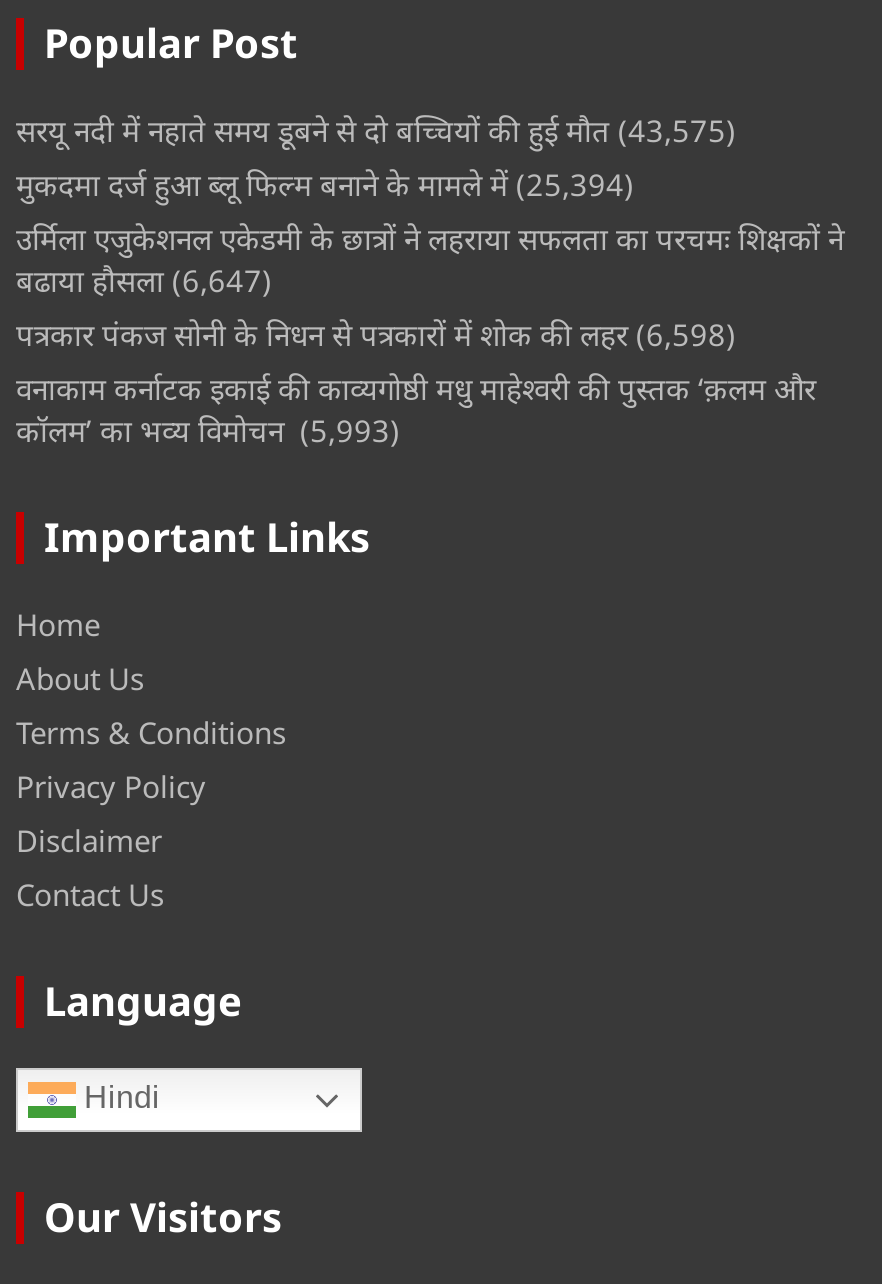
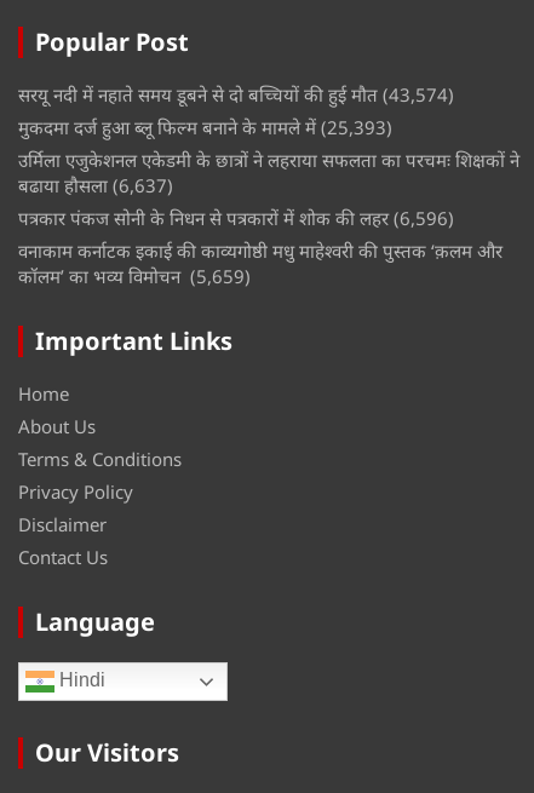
- सरयू नदी में नहाते समय डूबने से दो बच्चियों की हुई मौत (43,575)
+ सरयू नदी में नहाते समय डूबने से दो बच्चियों की हुई मौत (43,574)

- मुकदमा दर्ज हुआ ब्लू फिल्म बनाने के मामले में (25,394)
+ मुकदमा दर्ज हुआ ब्लू फिल्म बनाने के मामले में (25,393)

- बढाया हौसला (6,647)
+ बढाया हौसला (6,637)

- पत्रकार पंकज सोनी के निधन से पत्रकारों में शोक की लहर (6,598)
+ पत्रकार पंकज सोनी के निधन से पत्रकारों में शोक की लहर (6,596)

- कॉलम’ का भव्य विमोचन (5,993)
+ कॉलम’ का भव्य विमोचन (5,659)
